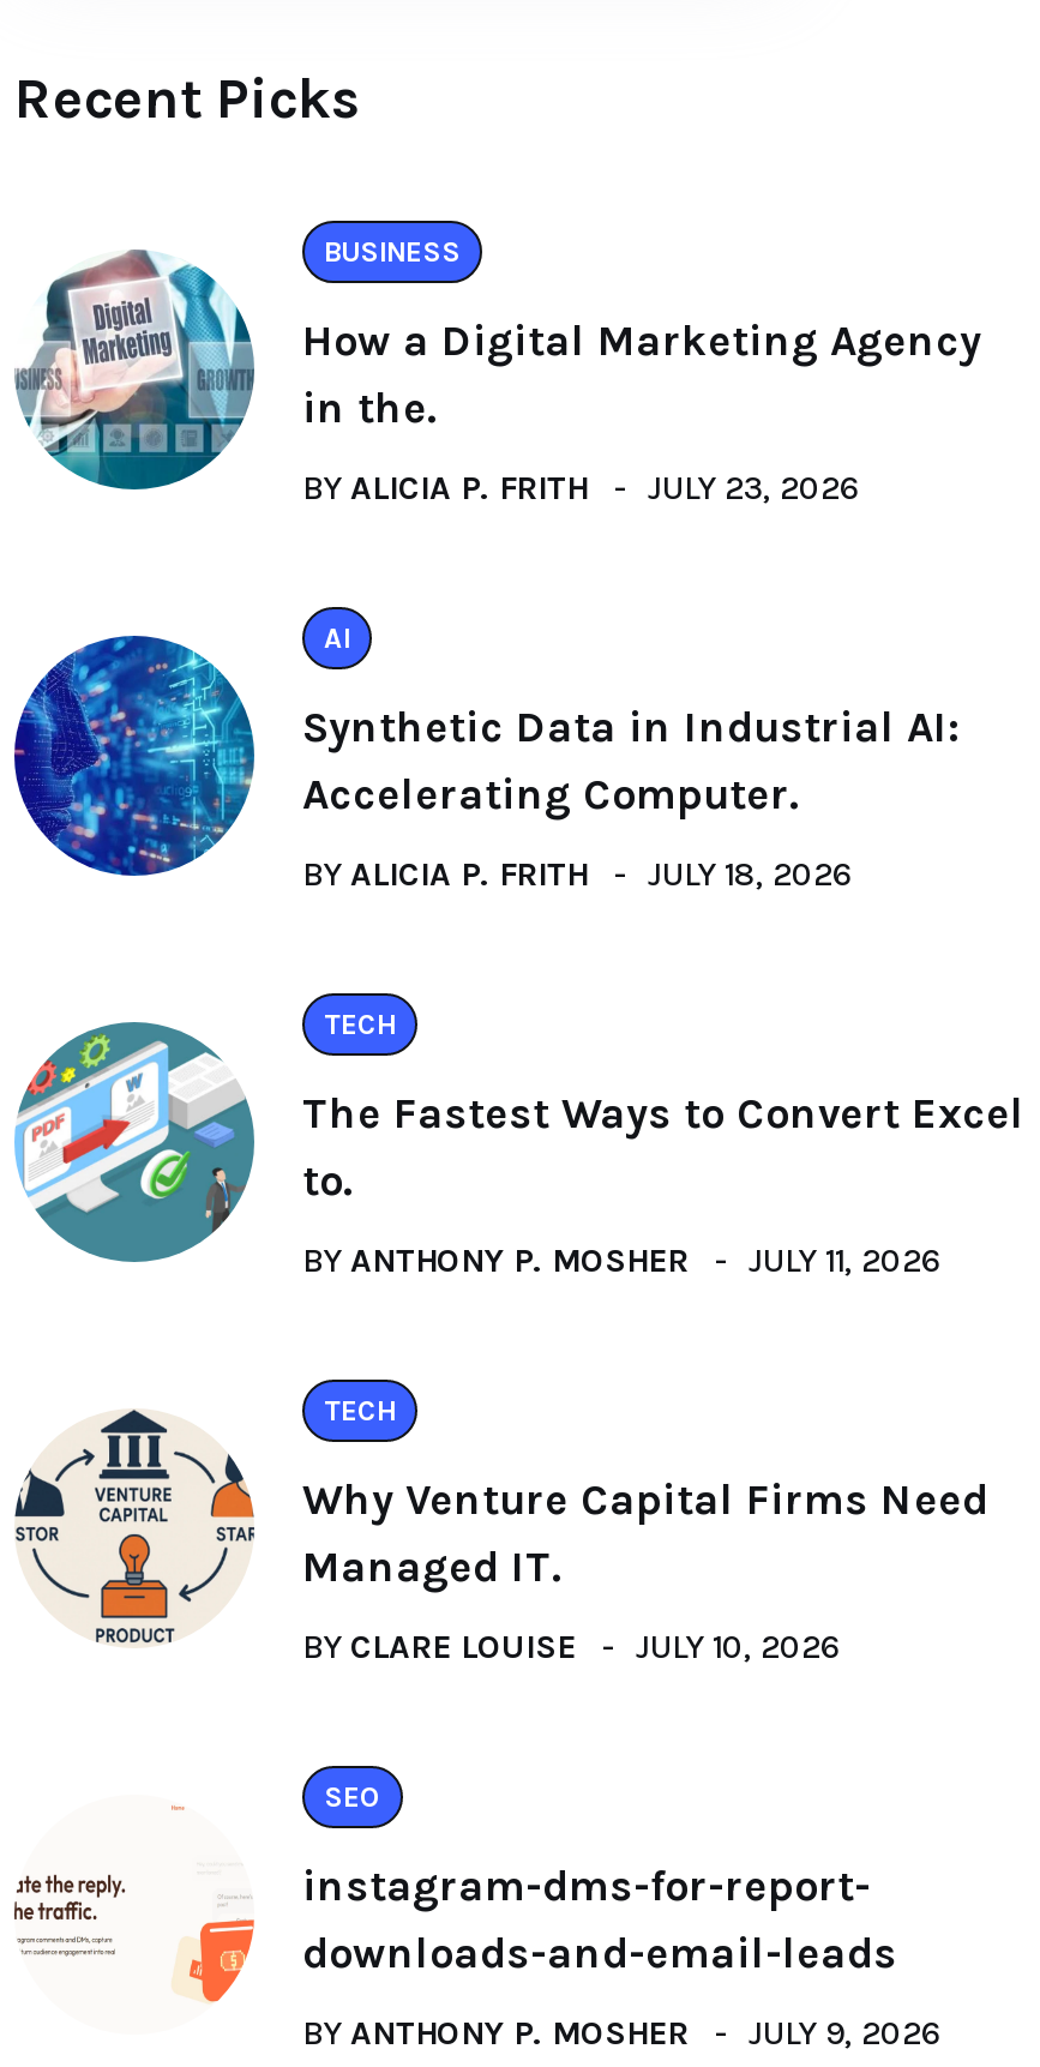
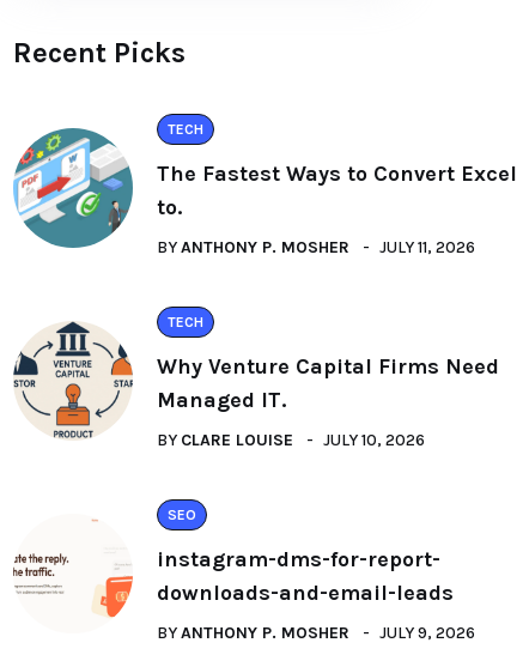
- [image]
- BUSINESS
- How a Digital Marketing Agency
- in the.
- BY ALICIA P. FRITH
- JULY 23, 2026

- [image]
- AI
- Synthetic Data in Industrial AI:
- Accelerating Computer.
- BY ALICIA P. FRITH
- JULY 18, 2026
